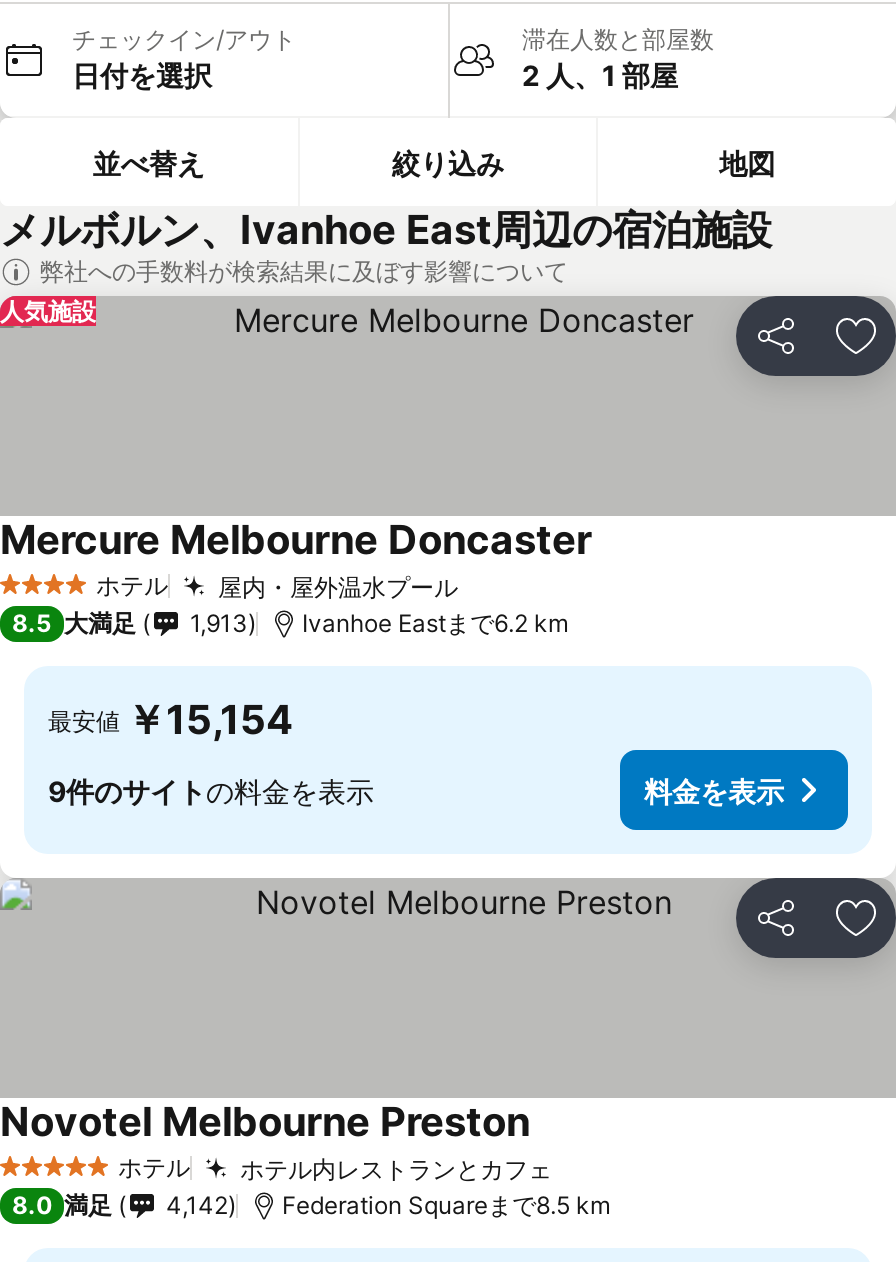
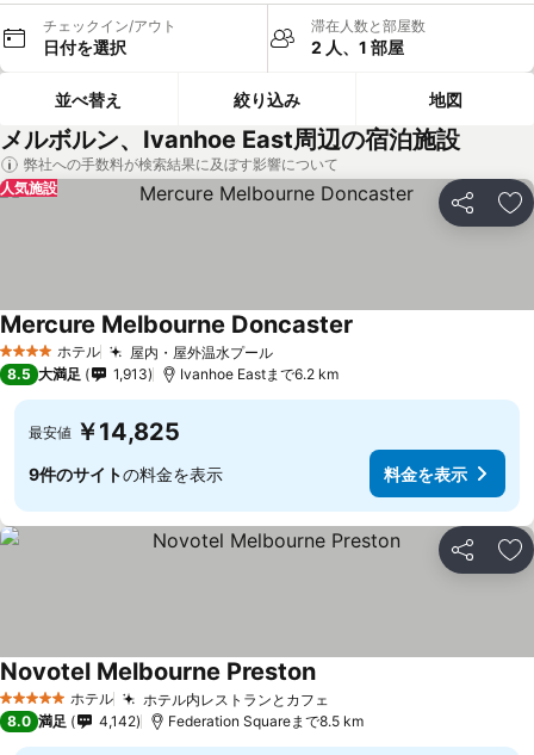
- 最安値 ￥15,154
+ 最安値 ￥14,825
